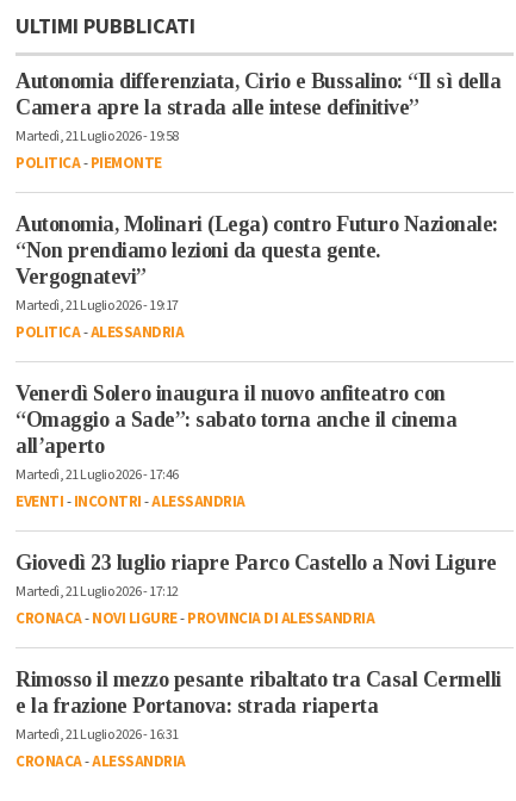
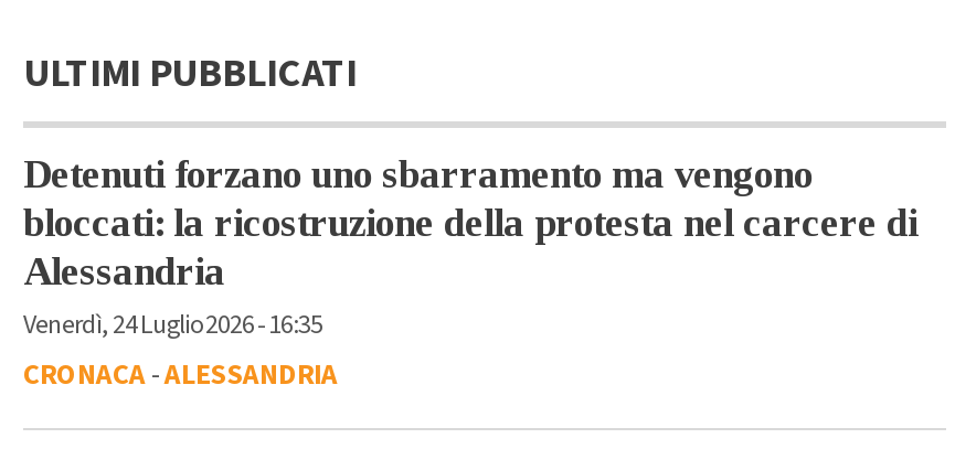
- Autonomia differenziata, Cirio e Bussalino: “Il sì della
- Camera apre la strada alle intese definitive”
- Martedì, 21 Luglio 2026 - 19:58
- POLITICA-PIEMONTE
- Autonomia, Molinari (Lega) contro Futuro Nazionale:
- “Non prendiamo lezioni da questa gente.
- Vergognatevi”
- Martedì, 21 Luglio 2026 - 19:17
- POLITICA-ALESSANDRIA
- Venerdì Solero inaugura il nuovo anfiteatro con
- “Omaggio a Sade”: sabato torna anche il cinema
- all’aperto
- Martedì, 21 Luglio 2026 - 17:46
- EVENTI-INCONTRI-ALESSANDRIA
- Giovedì 23 luglio riapre Parco Castello a Novi Ligure
- Martedì, 21 Luglio 2026 - 17:12
- CRONACA-NOVI LIGURE-PROVINCIA DI ALESSANDRIA
- Rimosso il mezzo pesante ribaltato tra Casal Cermelli
- e la frazione Portanova: strada riaperta
- Martedì, 21 Luglio 2026 - 16:31
+ Detenuti forzano uno sbarramento ma vengono
+ bloccati: la ricostruzione della protesta nel carcere di
+ Alessandria
+ Venerdì, 24 Luglio 2026 - 16:35
